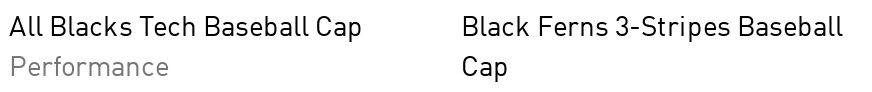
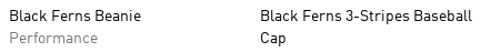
- All Blacks Tech Baseball Cap
+ Black Ferns Beanie
